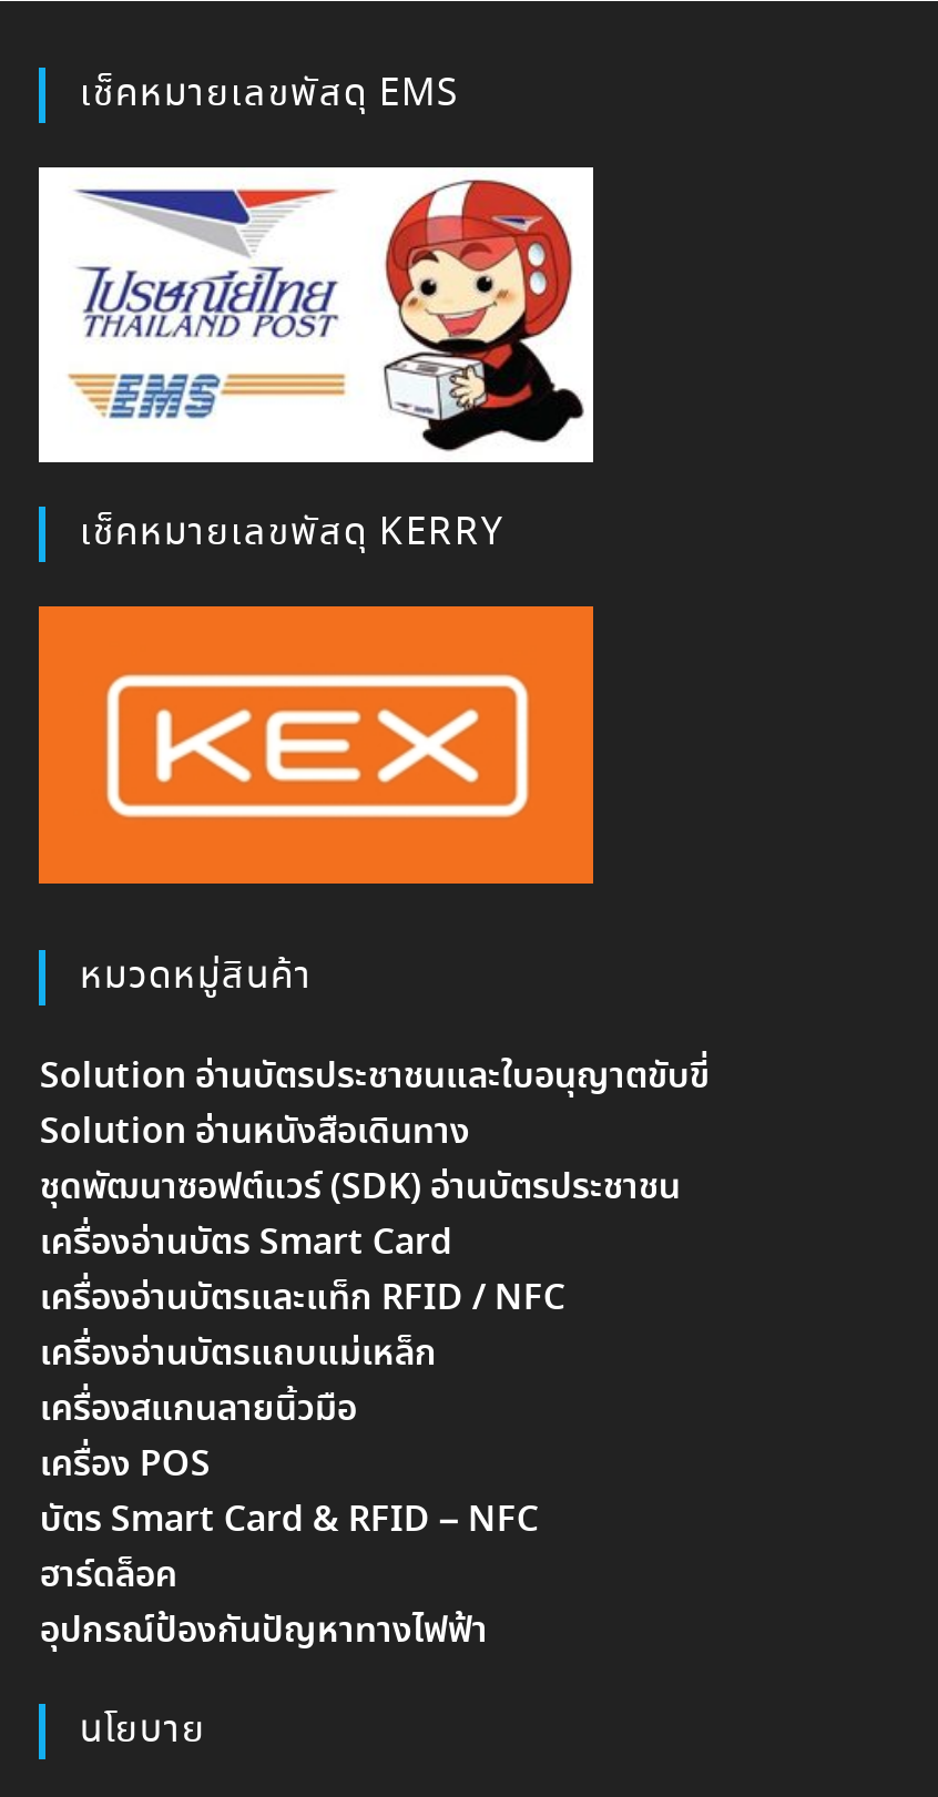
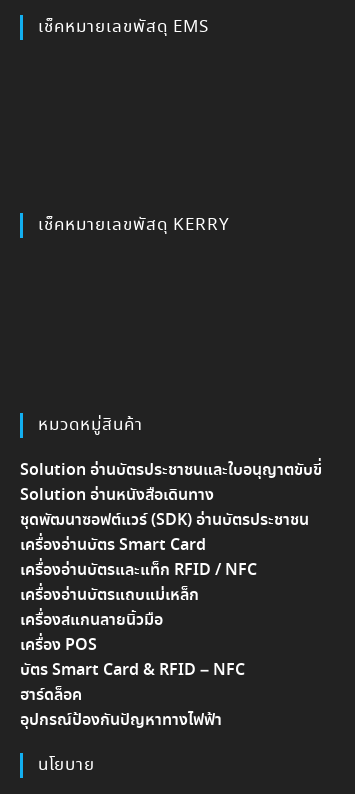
- [image]

- [image]
